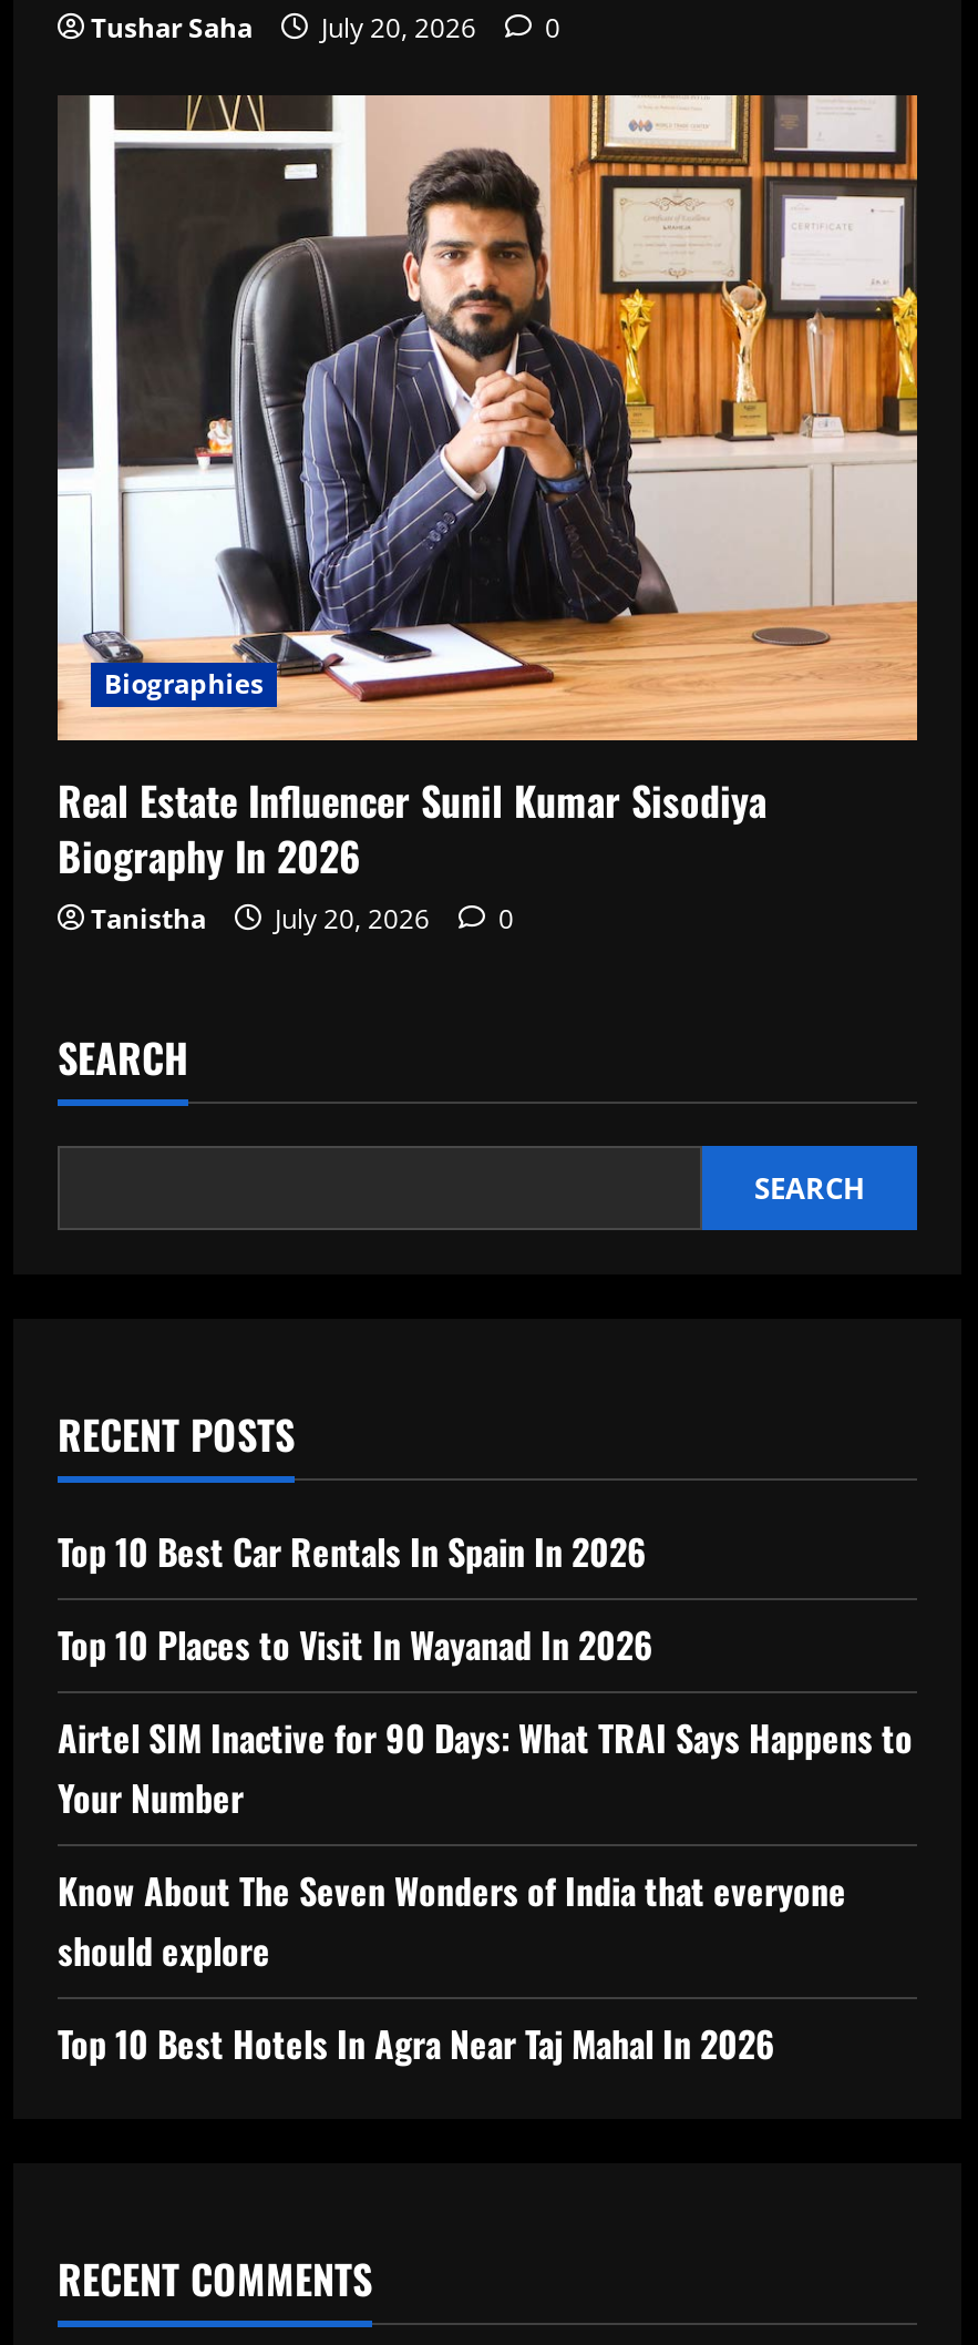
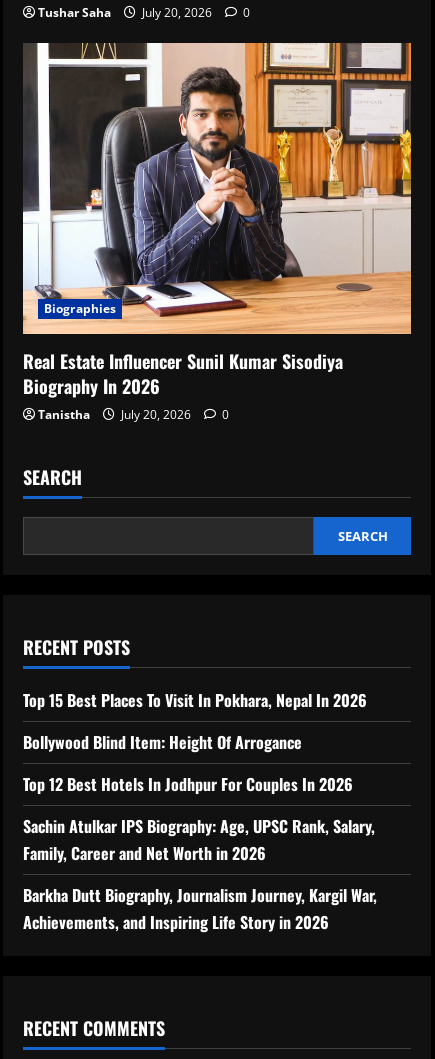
- Top 10 Best Car Rentals In Spain In 2026
+ Top 15 Best Places To Visit In Pokhara, Nepal In 2026

- Top 10 Places to Visit In Wayanad In 2026
+ Bollywood Blind Item: Height Of Arrogance

- Airtel SIM Inactive for 90 Days: What TRAI Says Happens to
- Your Number
+ Top 12 Best Hotels In Jodhpur For Couples In 2026

- Know About The Seven Wonders of India that everyone
- should explore
+ Sachin Atulkar IPS Biography: Age, UPSC Rank, Salary,
+ Family, Career and Net Worth in 2026

- Top 10 Best Hotels In Agra Near Taj Mahal In 2026
+ Barkha Dutt Biography, Journalism Journey, Kargil War,
+ Achievements, and Inspiring Life Story in 2026
